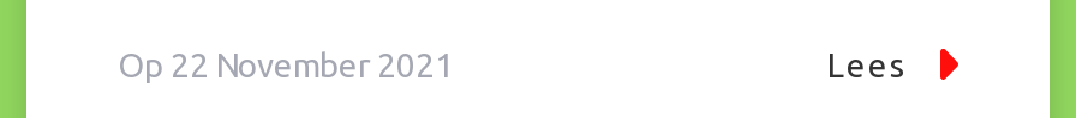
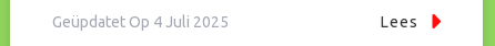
- Op 22 November 2021
+ Geüpdatet Op 4 Juli 2025
